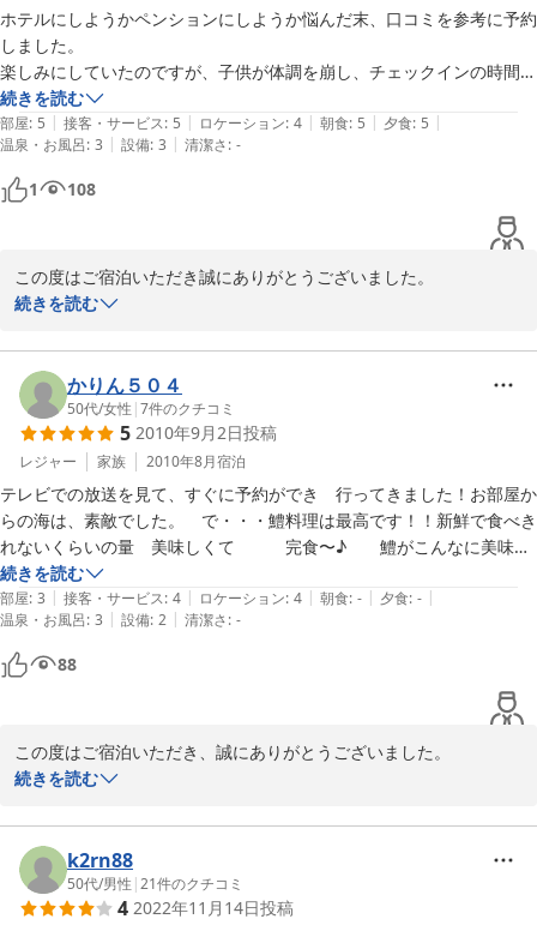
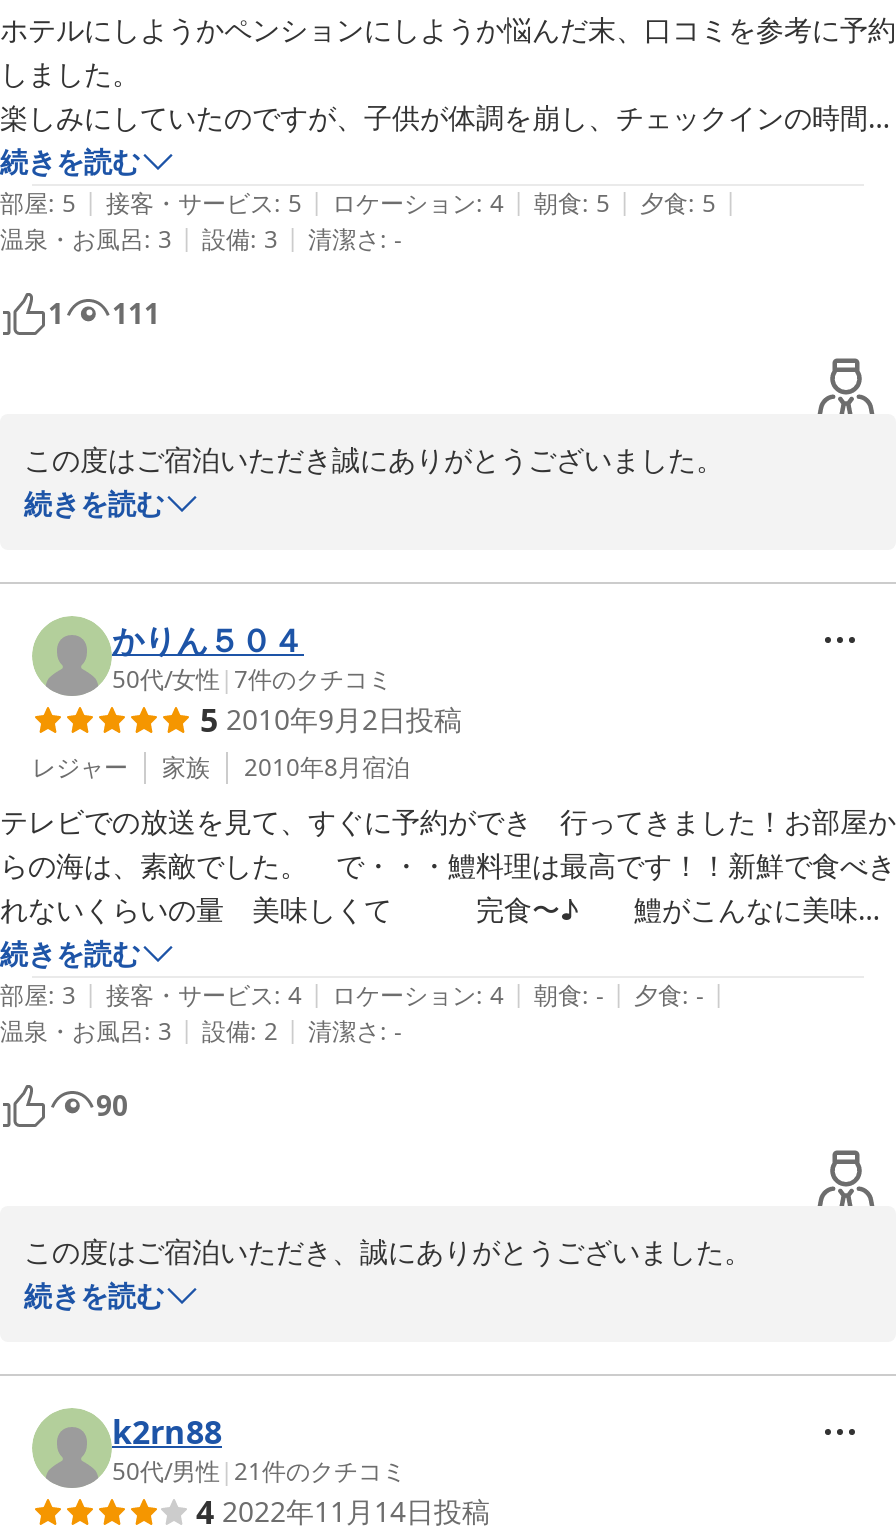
- 1 108
+ 1 111

- 88
+ 90
